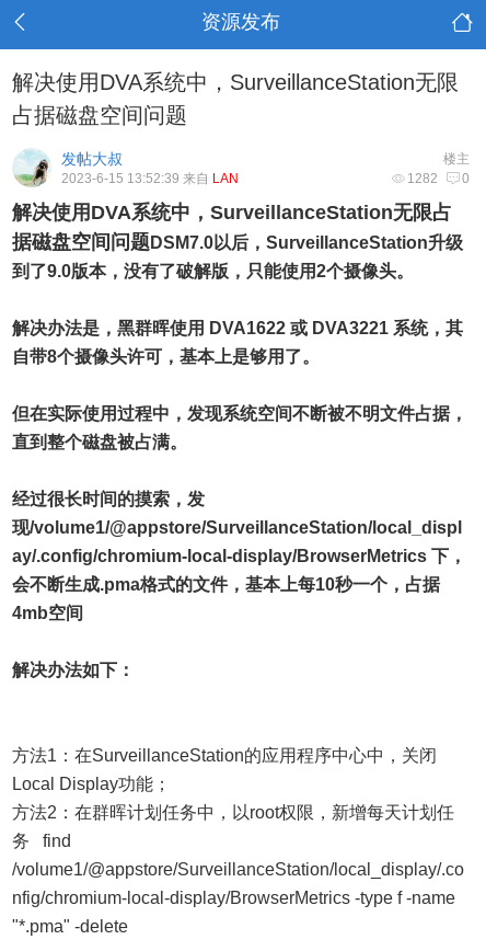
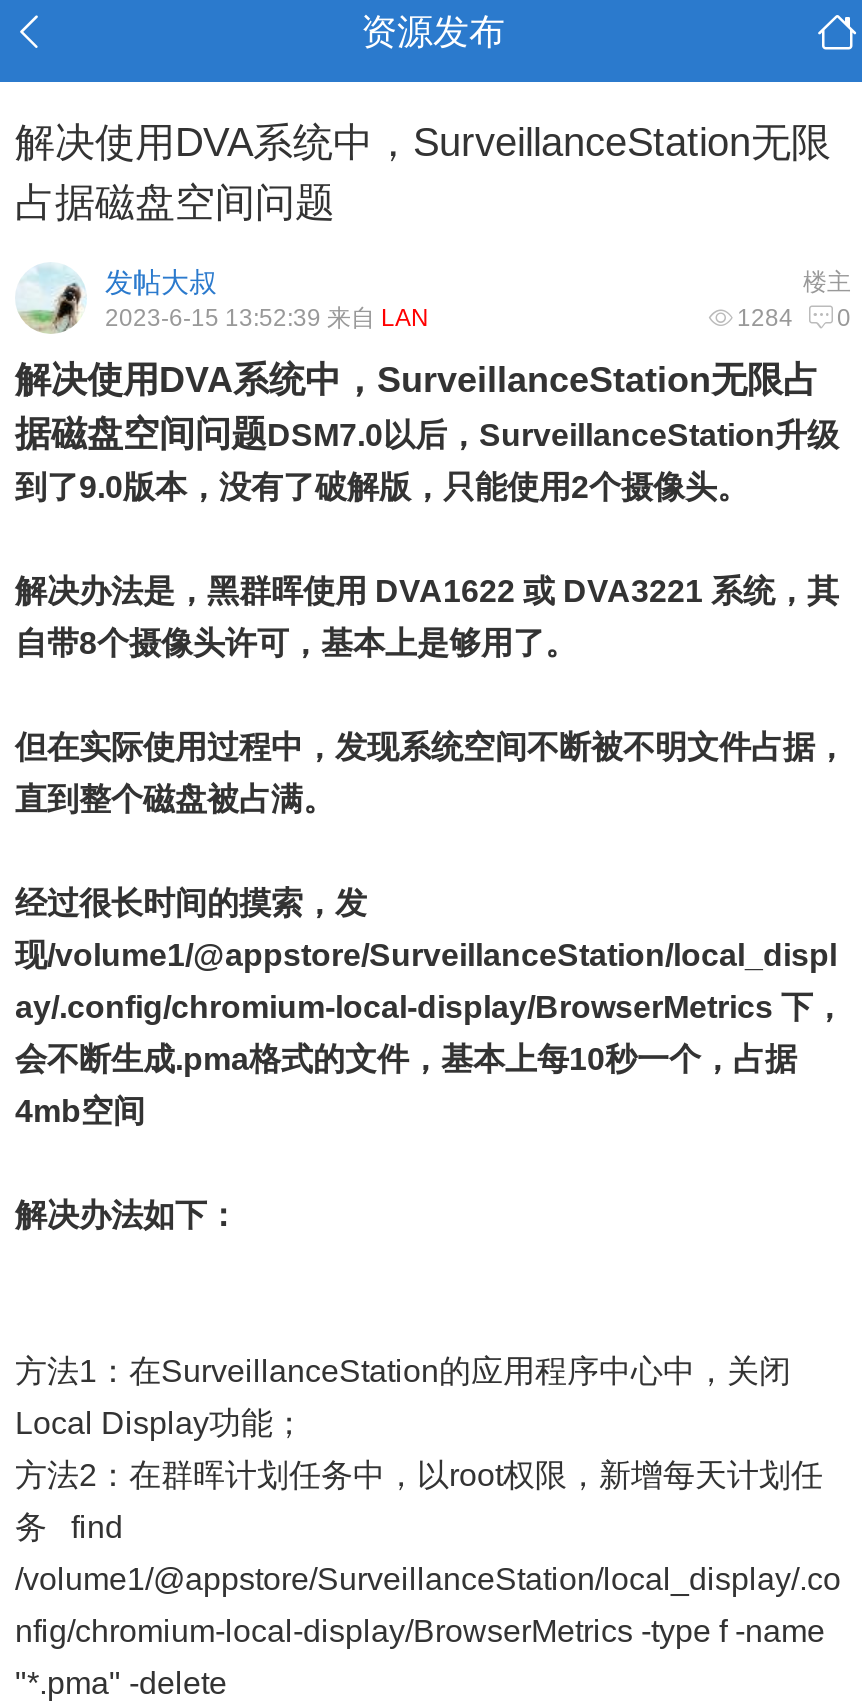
- 1282 0
+ 1284 0
